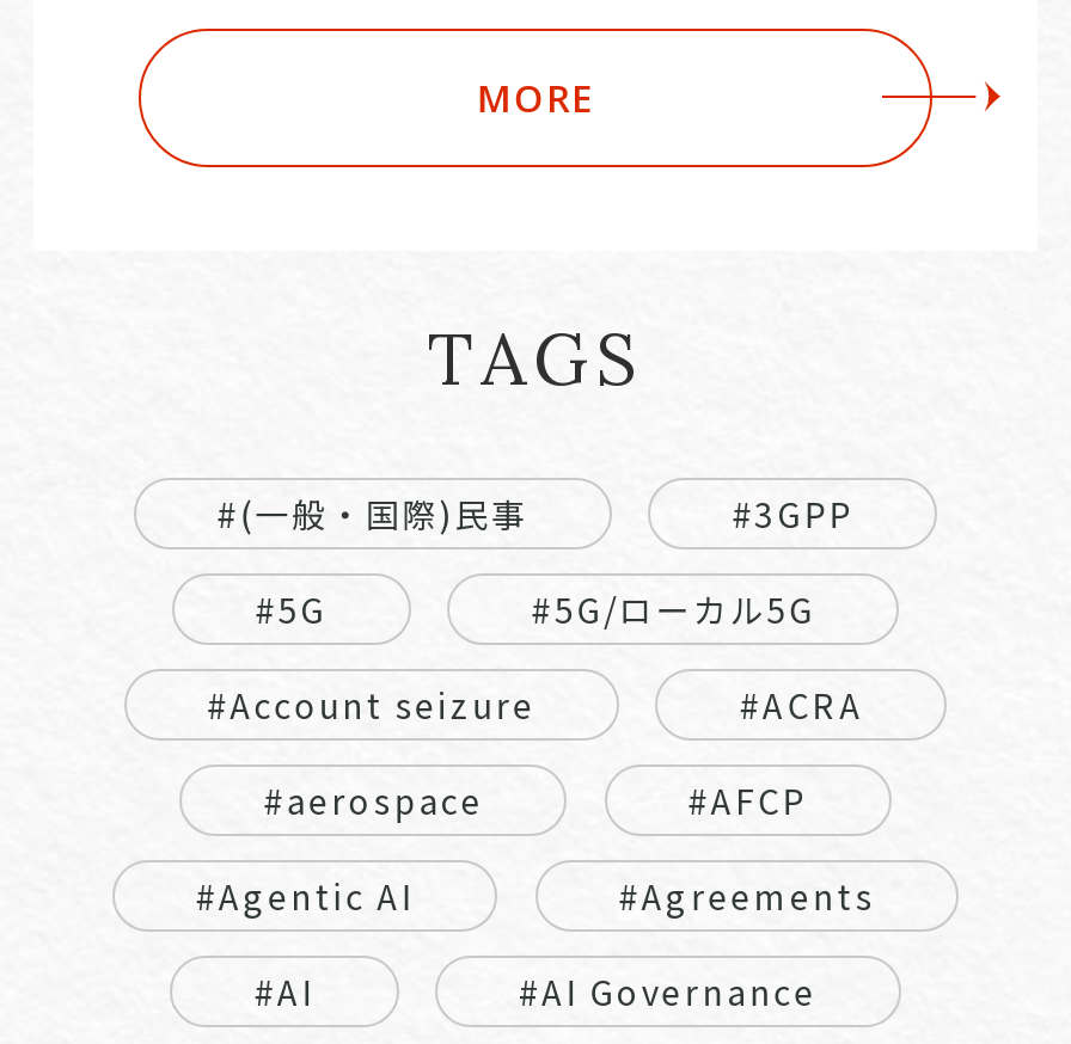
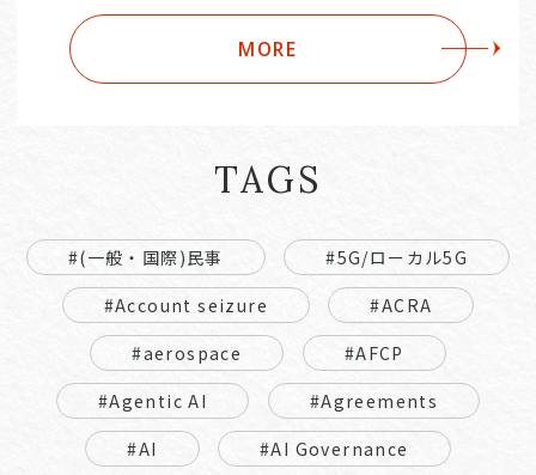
- #3GPP
- #5G
